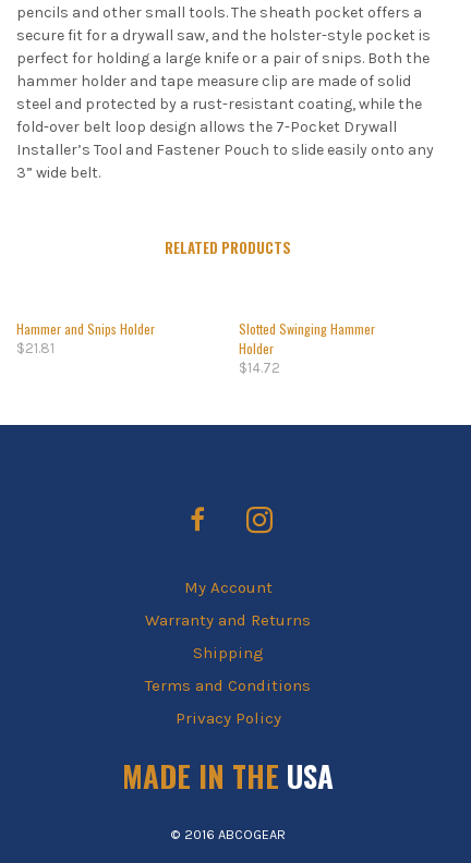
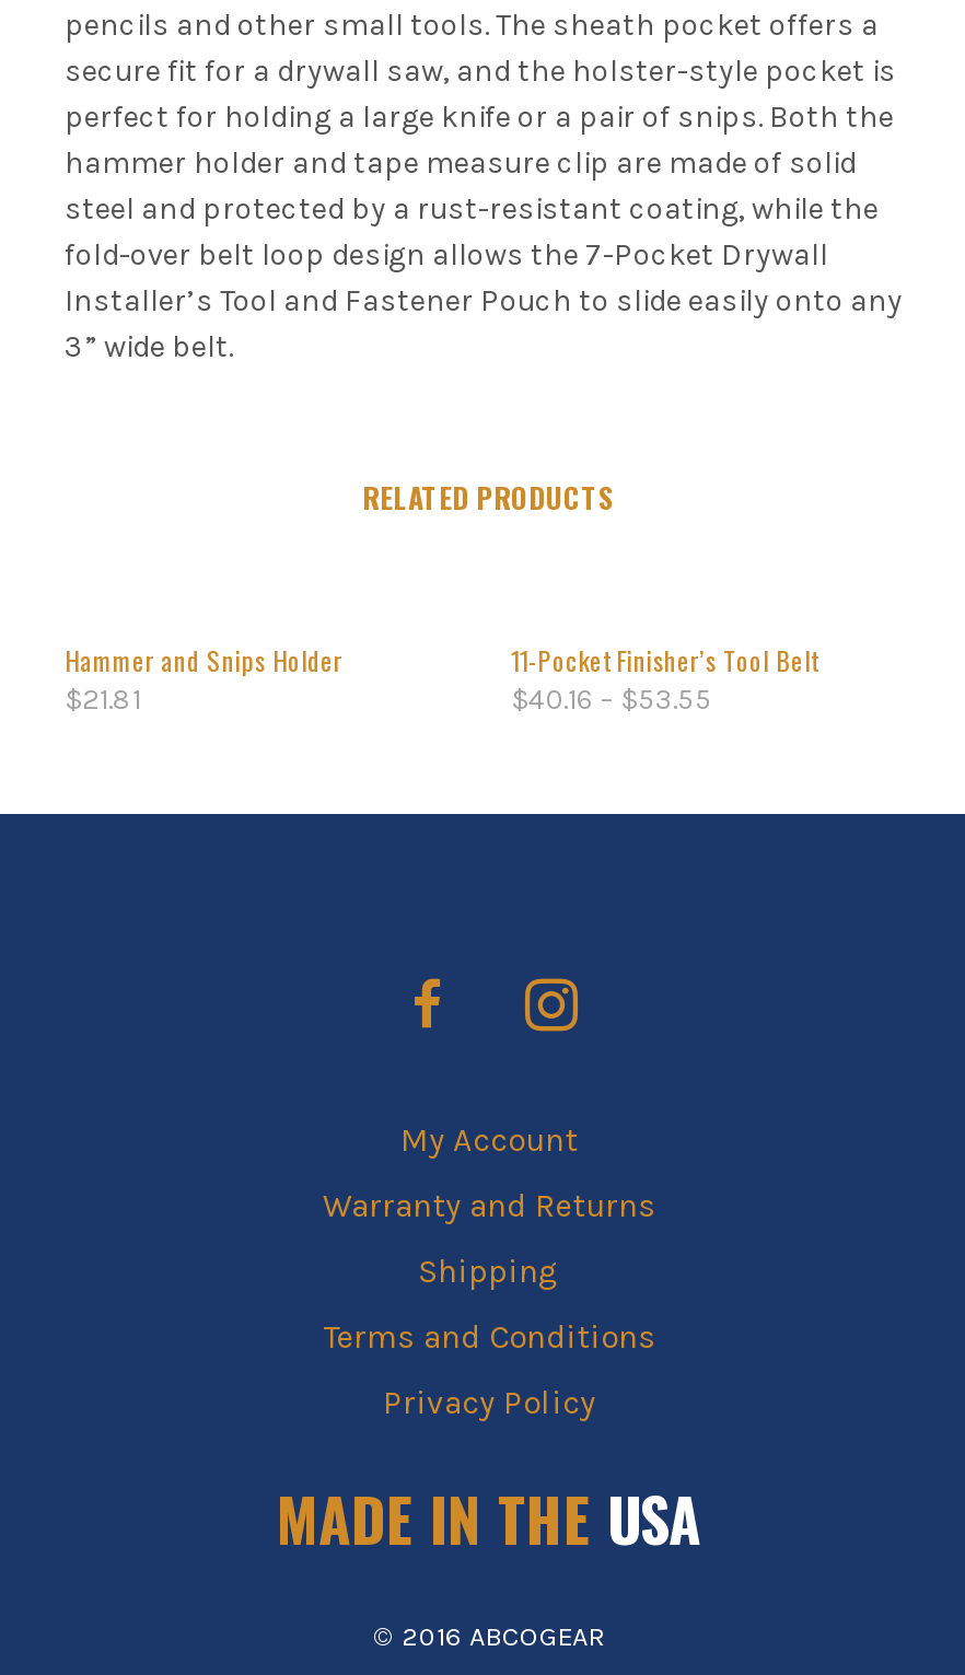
- Slotted Swinging Hammer
- Holder
- $14.72
+ 11-Pocket Finisher’s Tool Belt
+ $40.16 – $53.55
